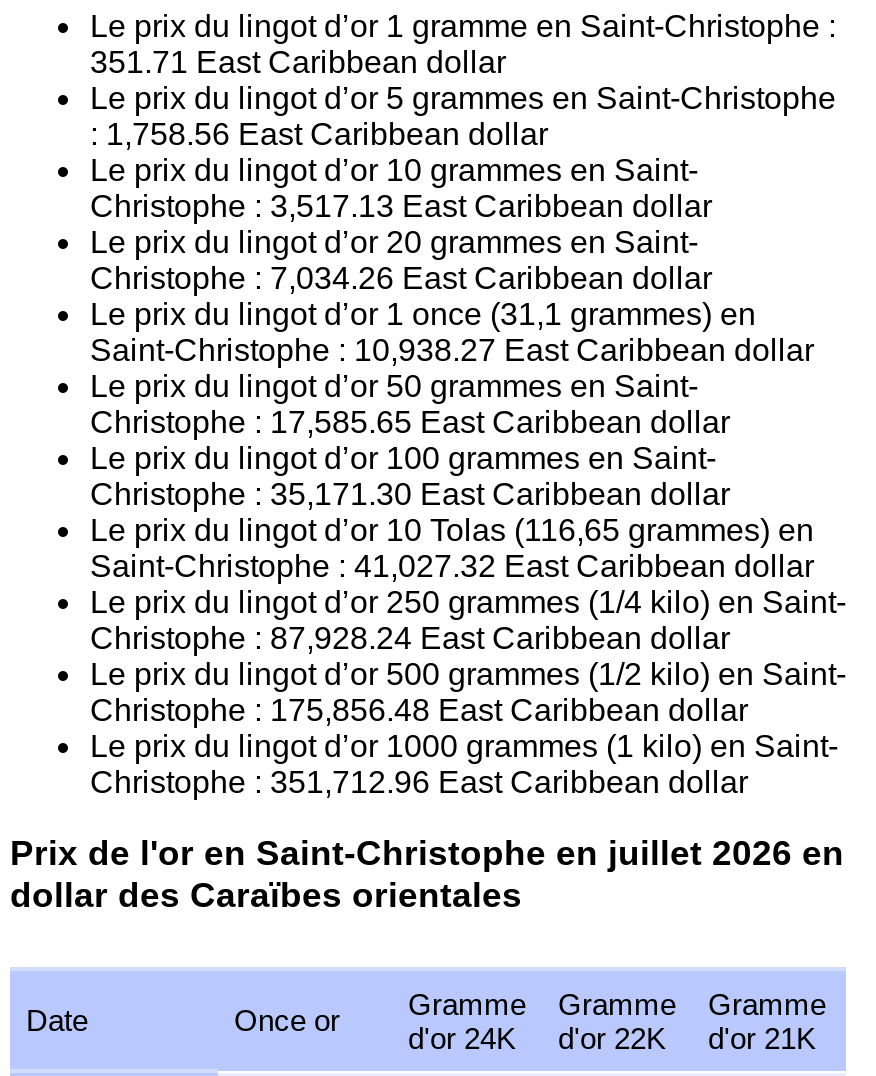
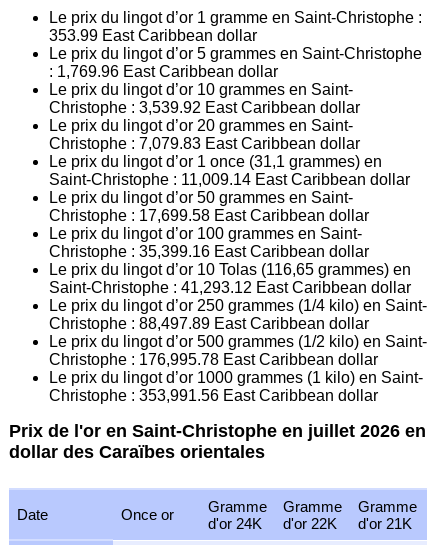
- 351.71 East Caribbean dollar
+ 353.99 East Caribbean dollar

- : 1,758.56 East Caribbean dollar
+ : 1,769.96 East Caribbean dollar

- Christophe : 3,517.13 East Caribbean dollar
+ Christophe : 3,539.92 East Caribbean dollar

- Christophe : 7,034.26 East Caribbean dollar
+ Christophe : 7,079.83 East Caribbean dollar

- Saint-Christophe : 10,938.27 East Caribbean dollar
+ Saint-Christophe : 11,009.14 East Caribbean dollar

- Christophe : 17,585.65 East Caribbean dollar
+ Christophe : 17,699.58 East Caribbean dollar

- Christophe : 35,171.30 East Caribbean dollar
+ Christophe : 35,399.16 East Caribbean dollar

- Saint-Christophe : 41,027.32 East Caribbean dollar
+ Saint-Christophe : 41,293.12 East Caribbean dollar

- Christophe : 87,928.24 East Caribbean dollar
+ Christophe : 88,497.89 East Caribbean dollar

- Christophe : 175,856.48 East Caribbean dollar
+ Christophe : 176,995.78 East Caribbean dollar

- Christophe : 351,712.96 East Caribbean dollar
+ Christophe : 353,991.56 East Caribbean dollar
